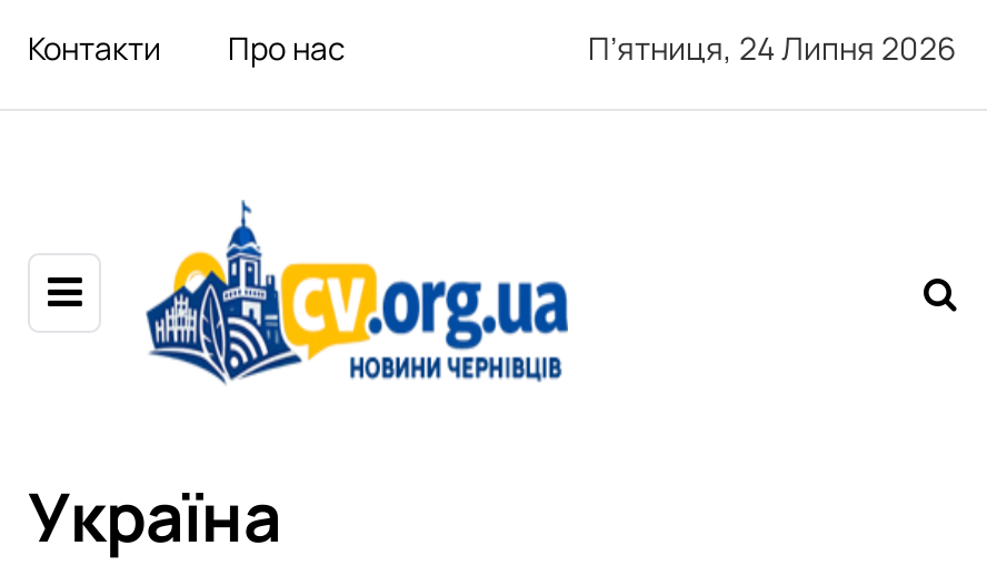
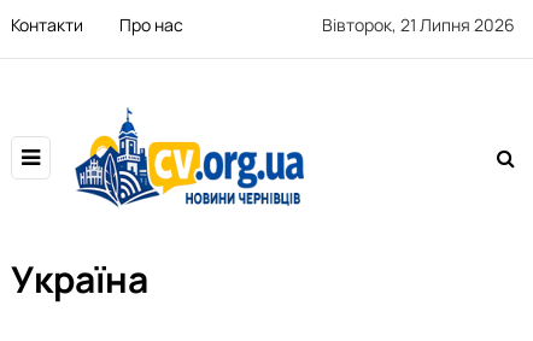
- П’ятниця, 24 Липня 2026
+ Вівторок, 21 Липня 2026
